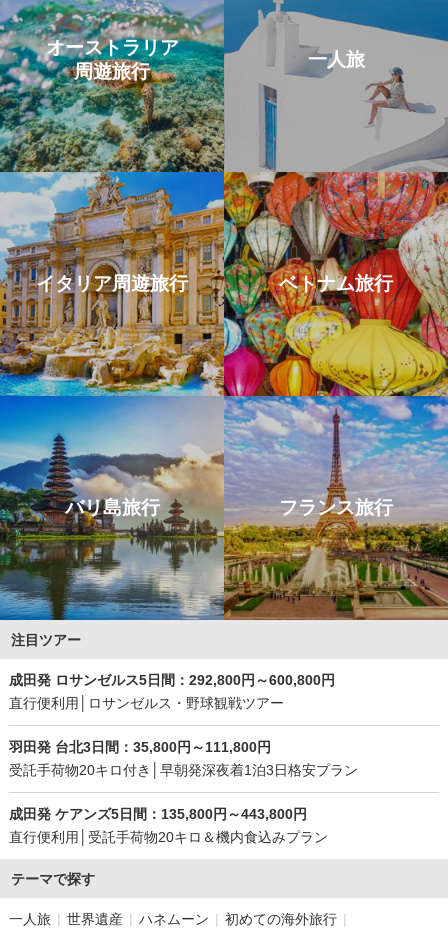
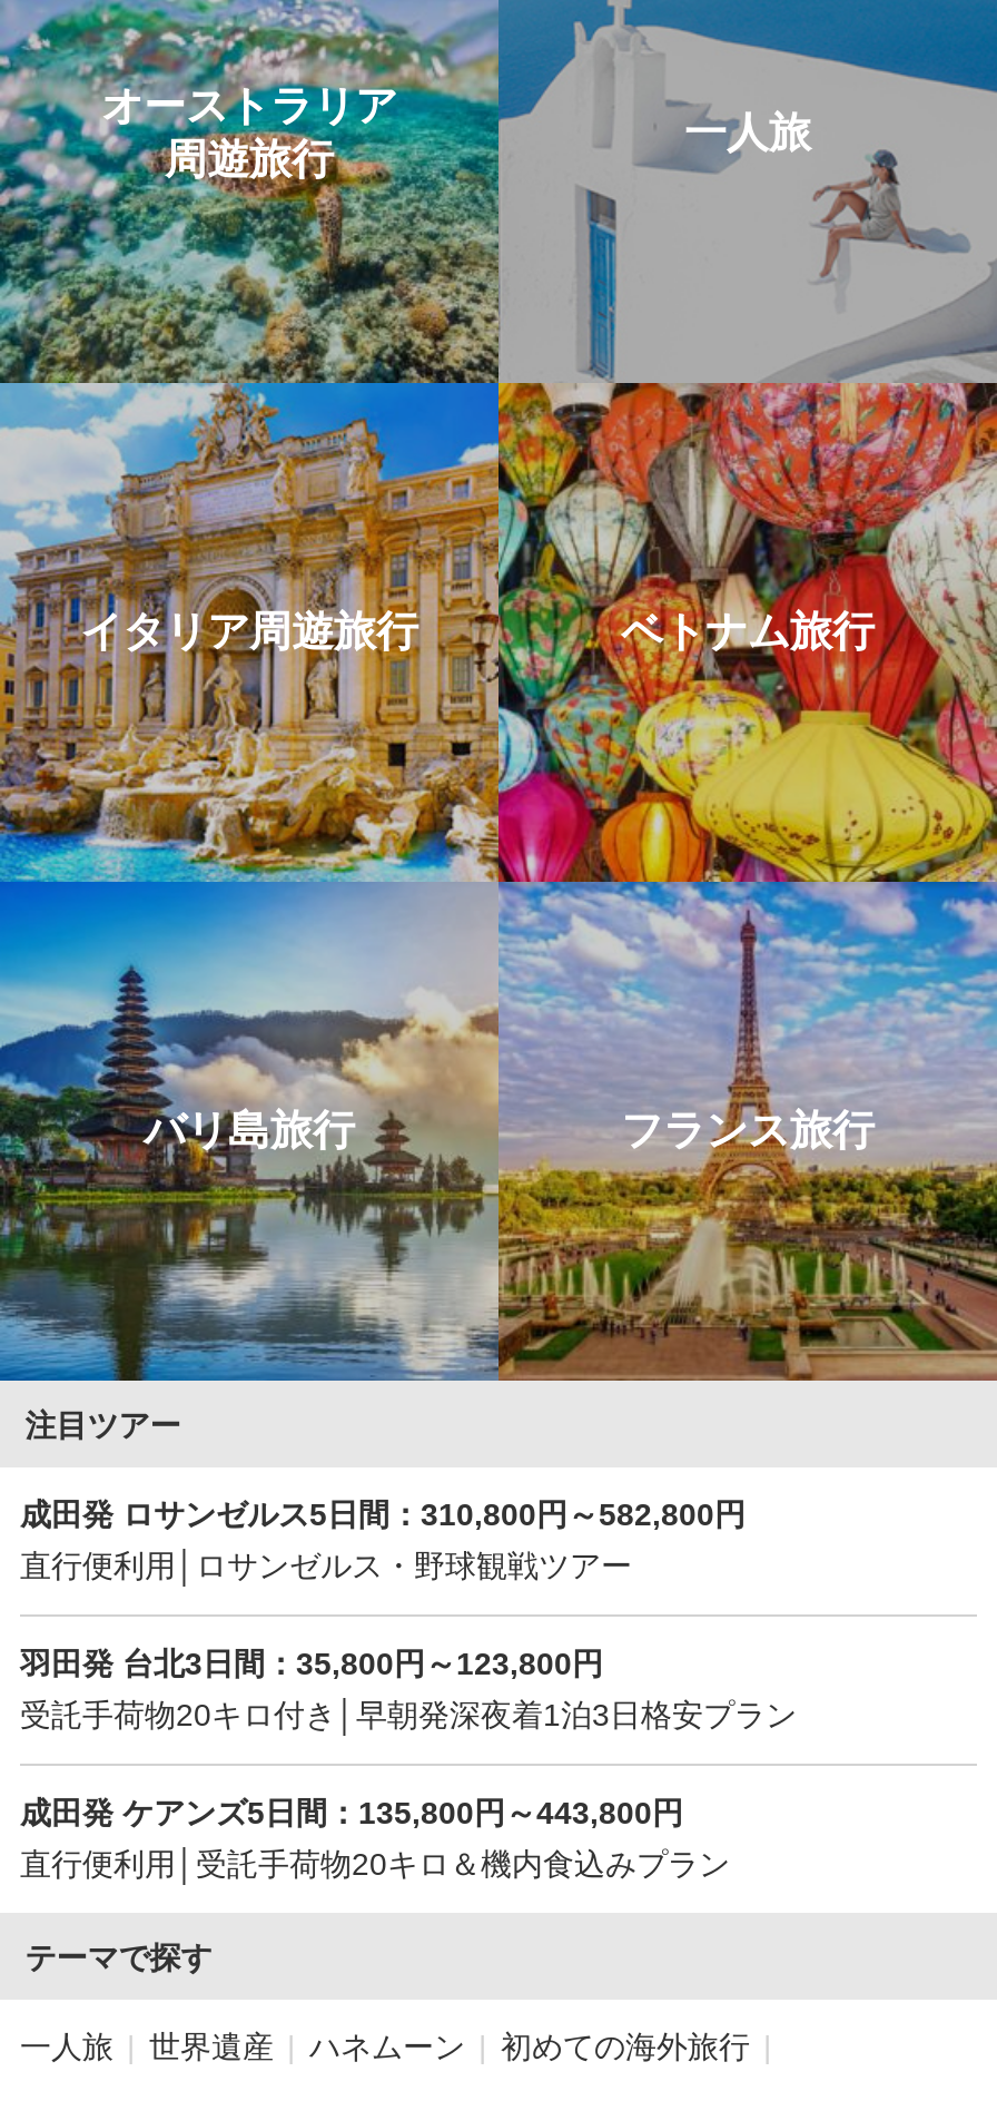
- 成田発 ロサンゼルス5日間：292,800円～600,800円
+ 成田発 ロサンゼルス5日間：310,800円～582,800円

- 羽田発 台北3日間：35,800円～111,800円
+ 羽田発 台北3日間：35,800円～123,800円
